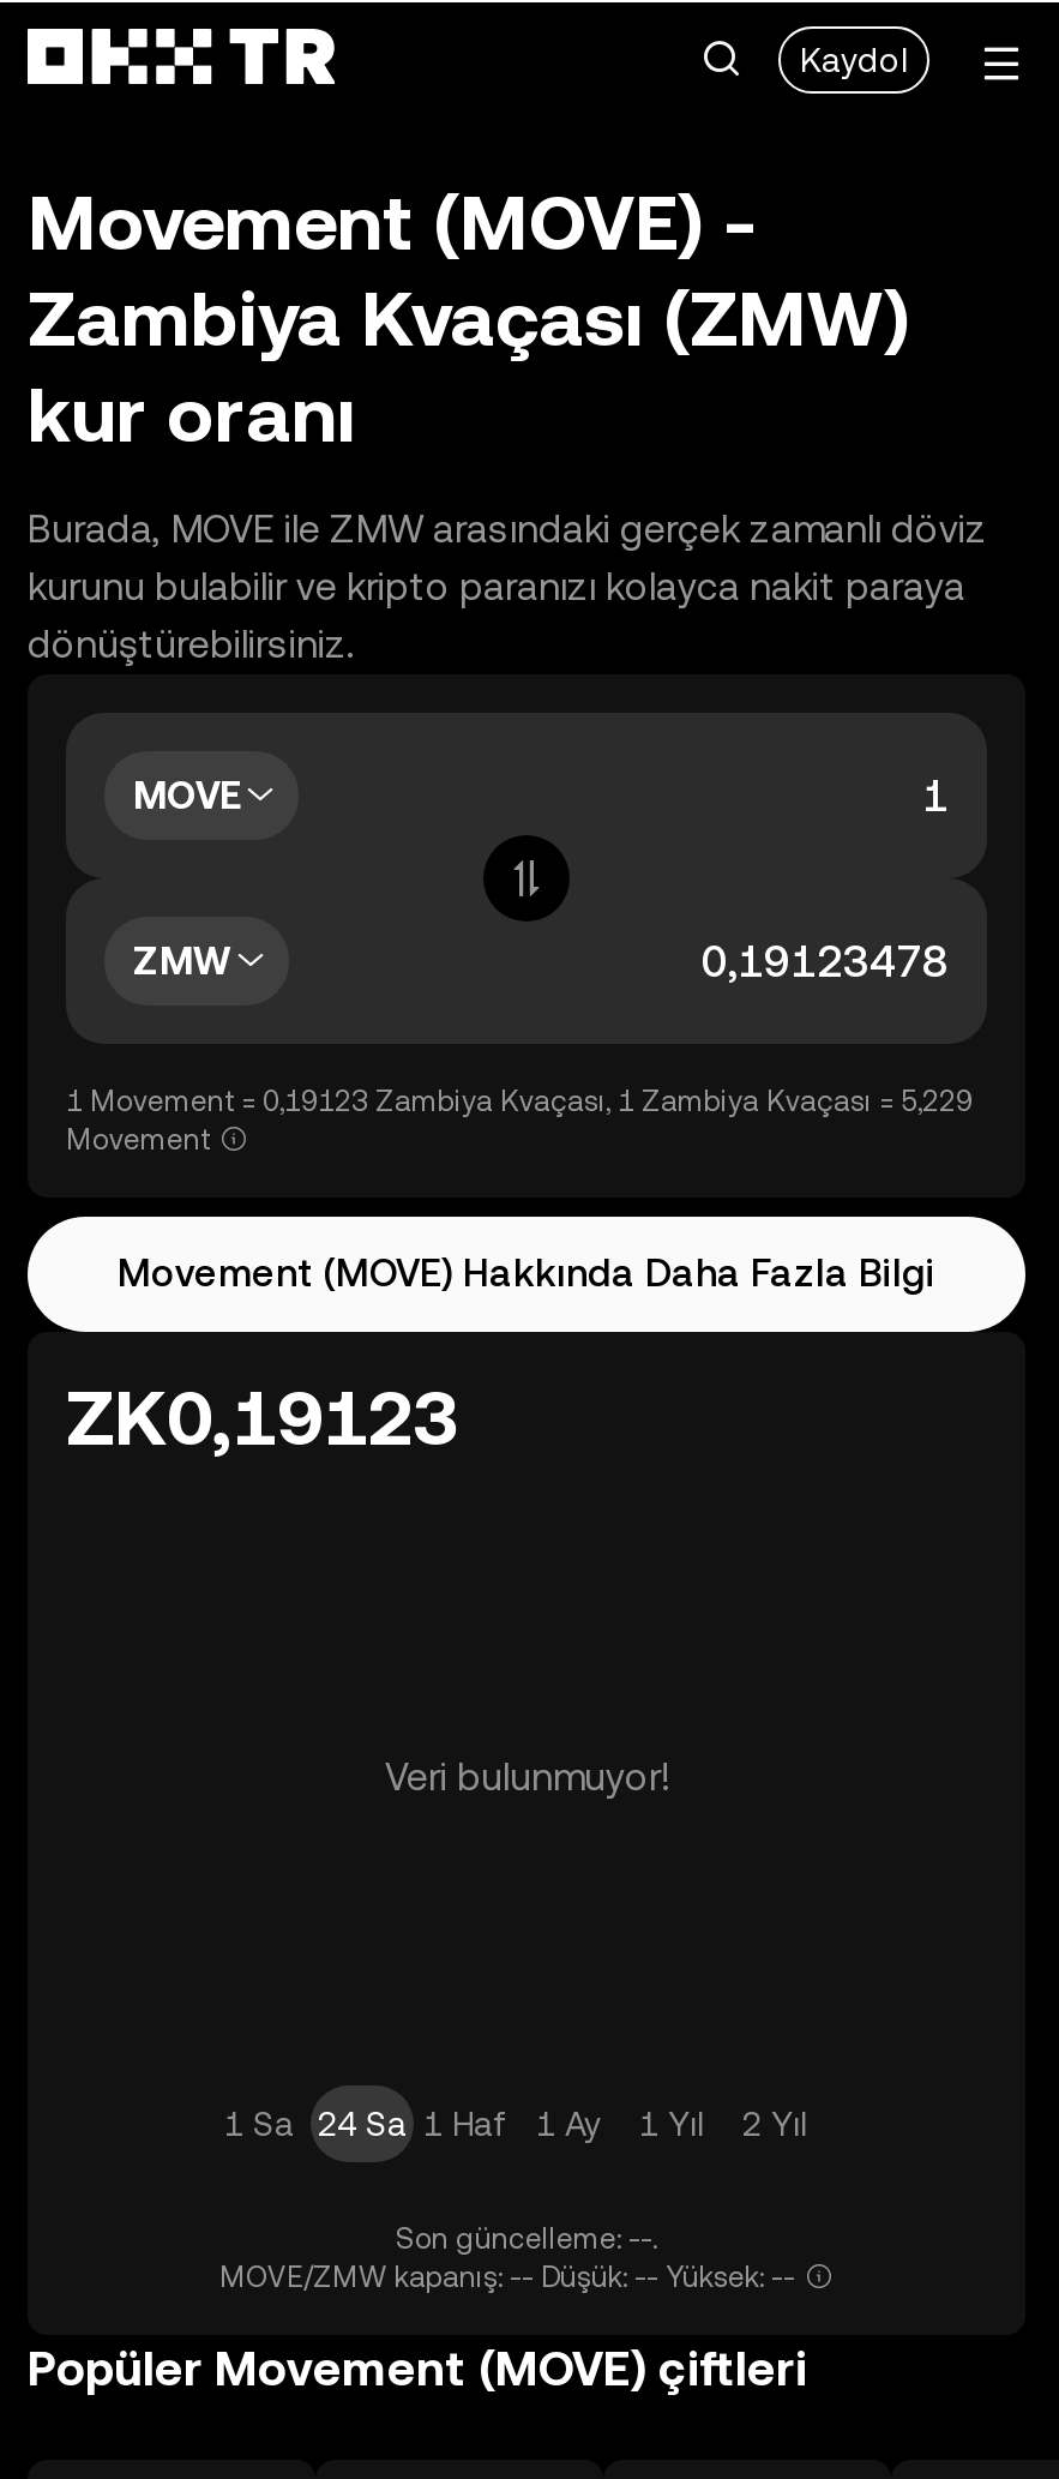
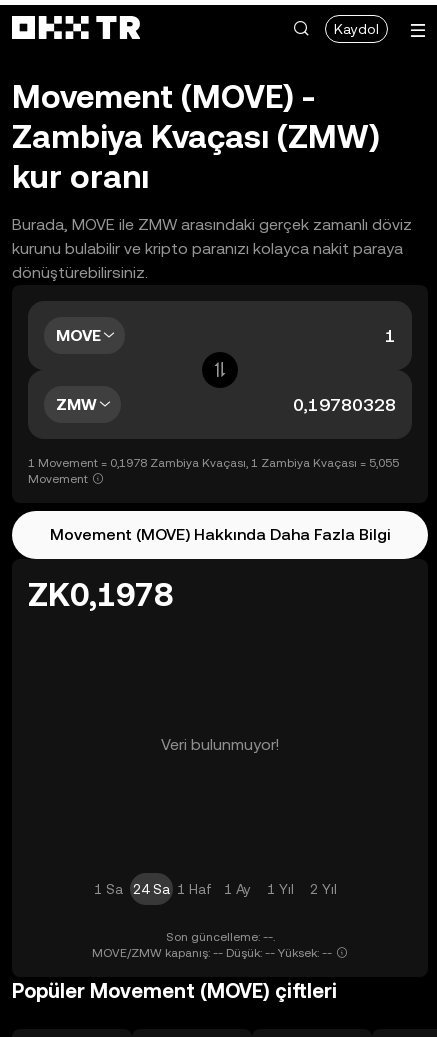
- 1 Movement = 0,19123 Zambiya Kvaçası, 1 Zambiya Kvaçası = 5,229
+ 1 Movement = 0,1978 Zambiya Kvaçası, 1 Zambiya Kvaçası = 5,055

- ZK0,19123
+ ZK0,1978
